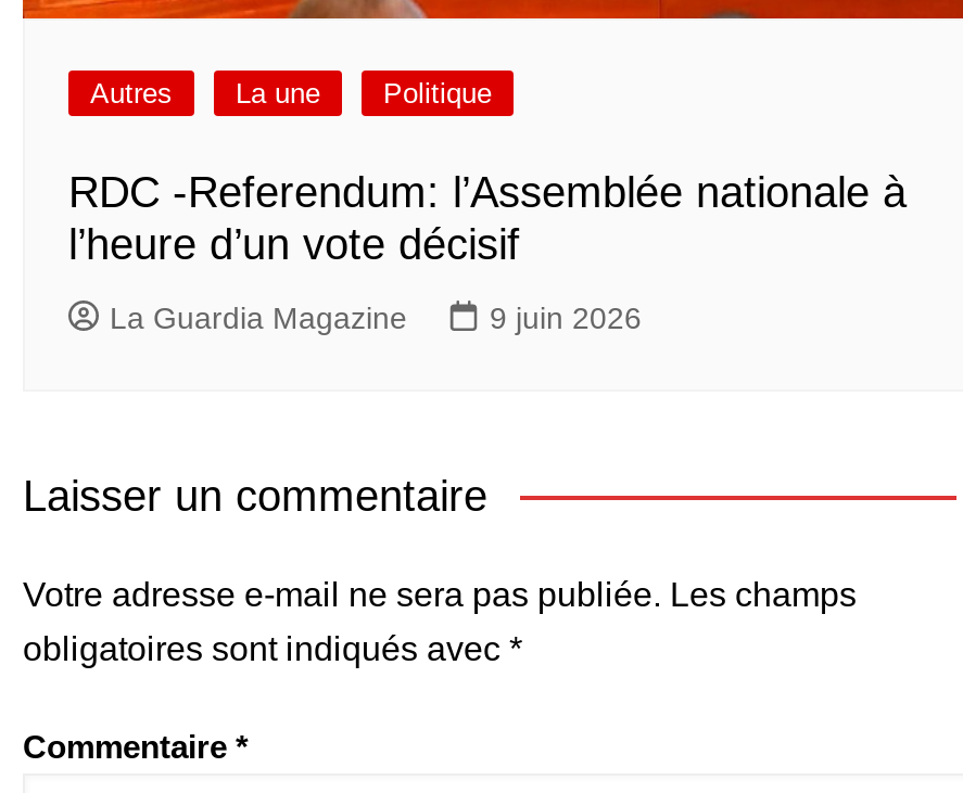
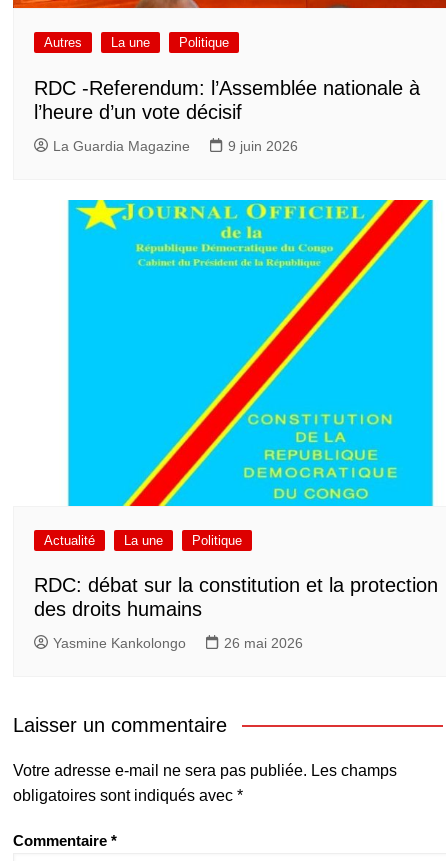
+ [image]
+ Actualité
+ La une
+ Politique
+ RDC: débat sur la constitution et la protection
+ des droits humains
+ Yasmine Kankolongo
+ 26 mai 2026
